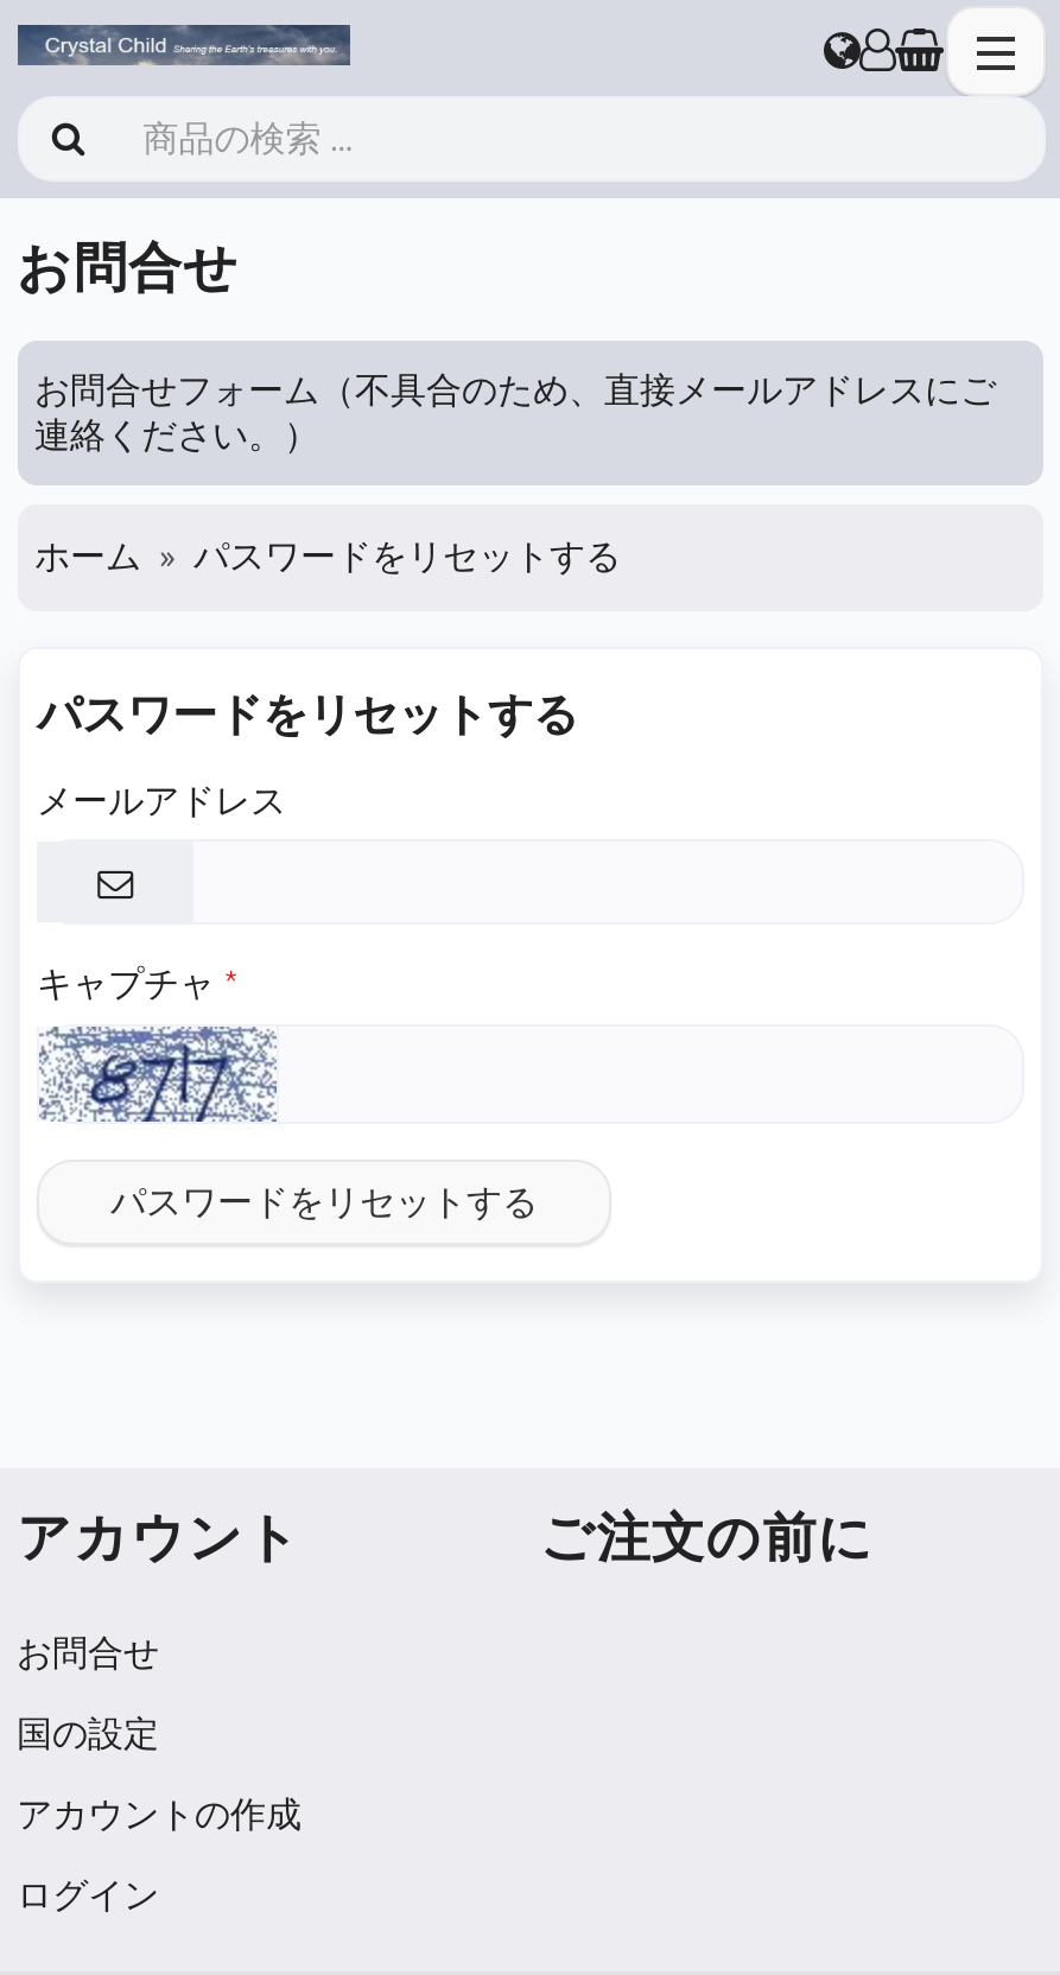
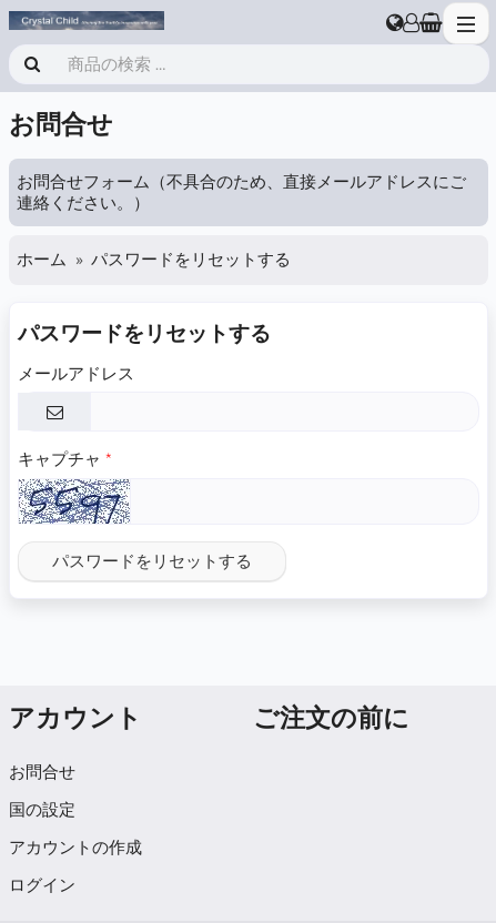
- [image]
+ [image]
